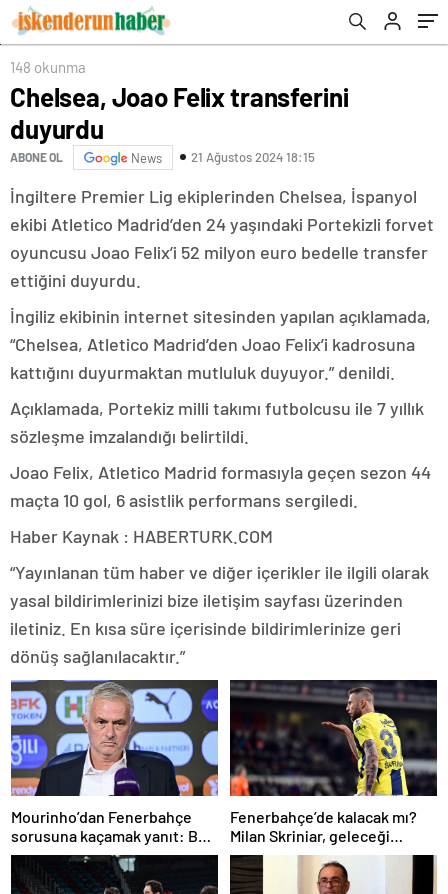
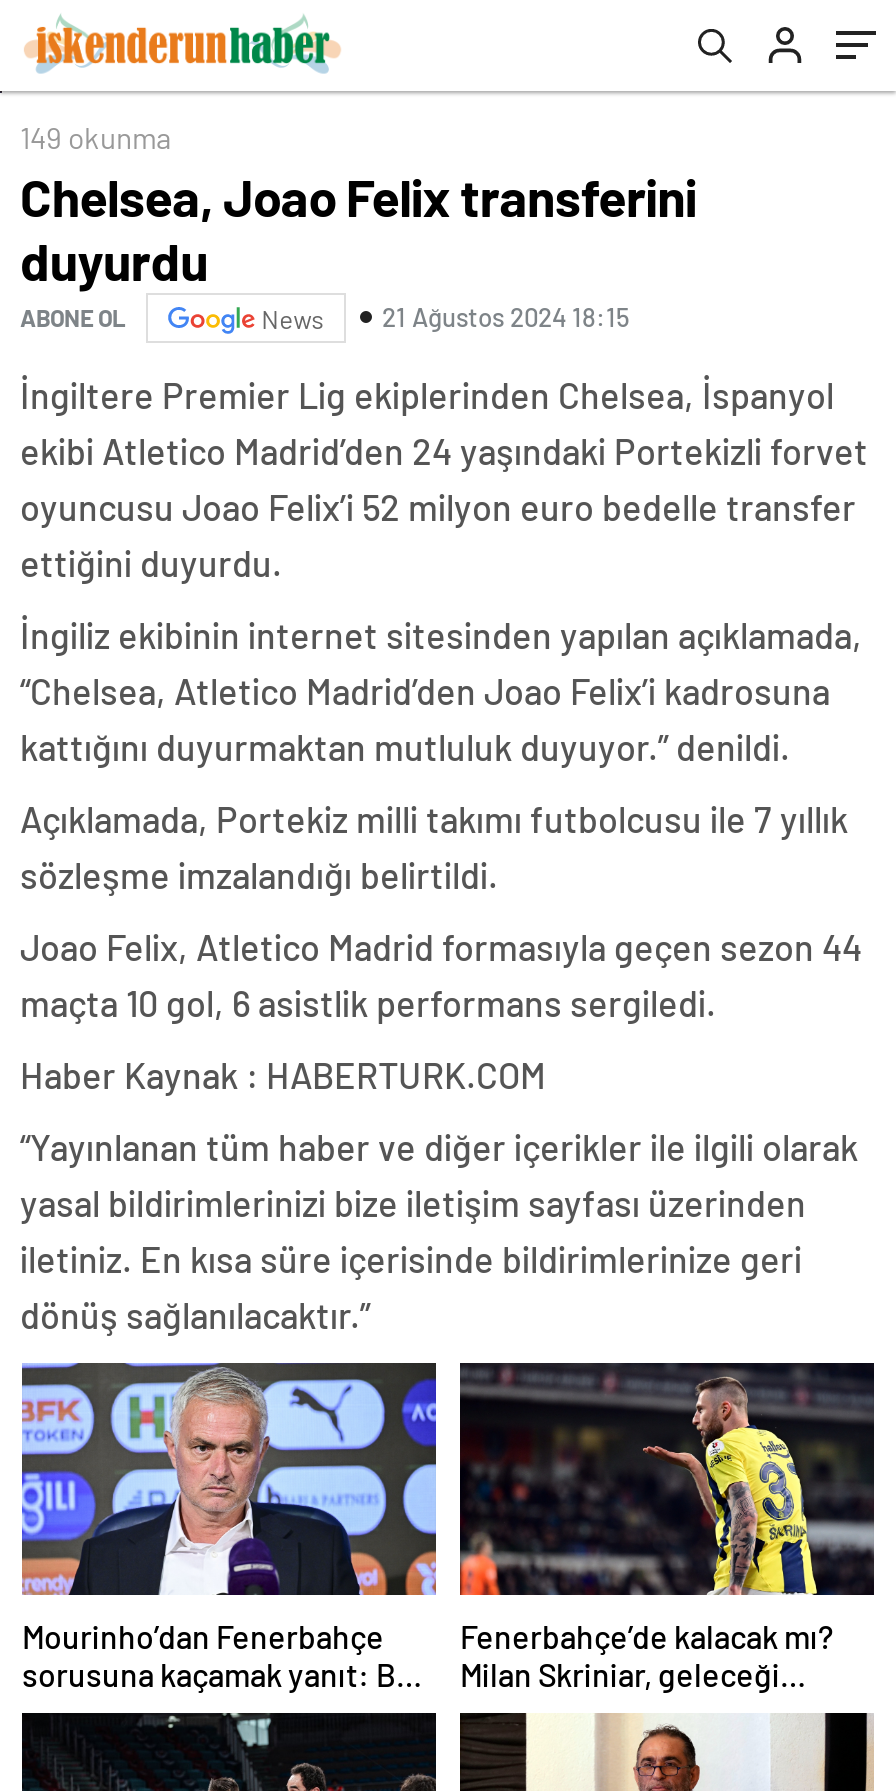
- 148 okunma
+ 149 okunma
